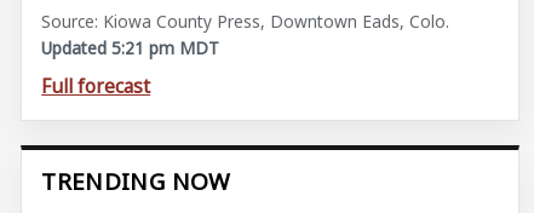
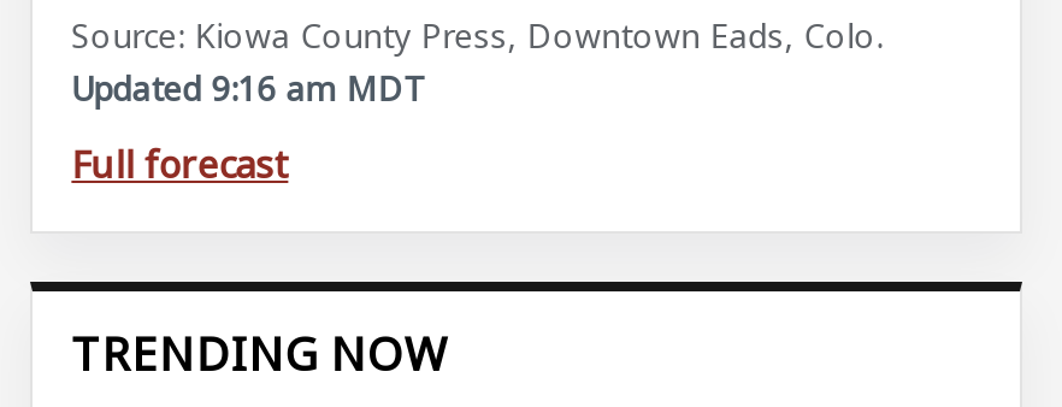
- Updated 5:21 pm MDT
+ Updated 9:16 am MDT
